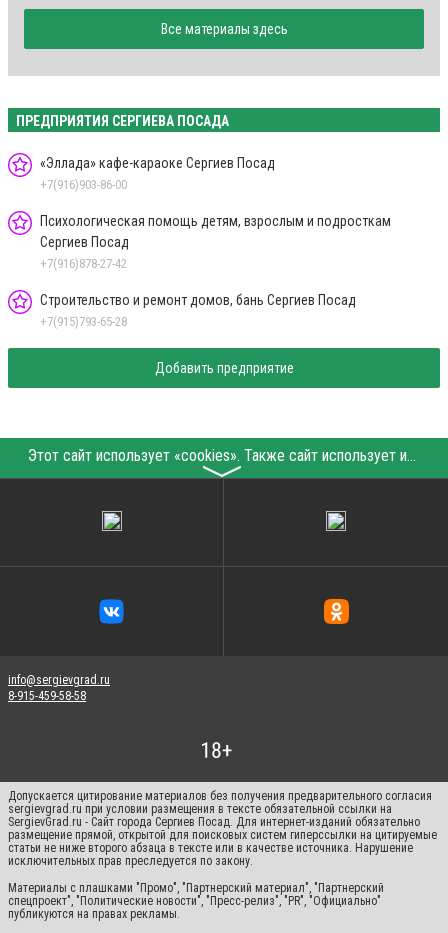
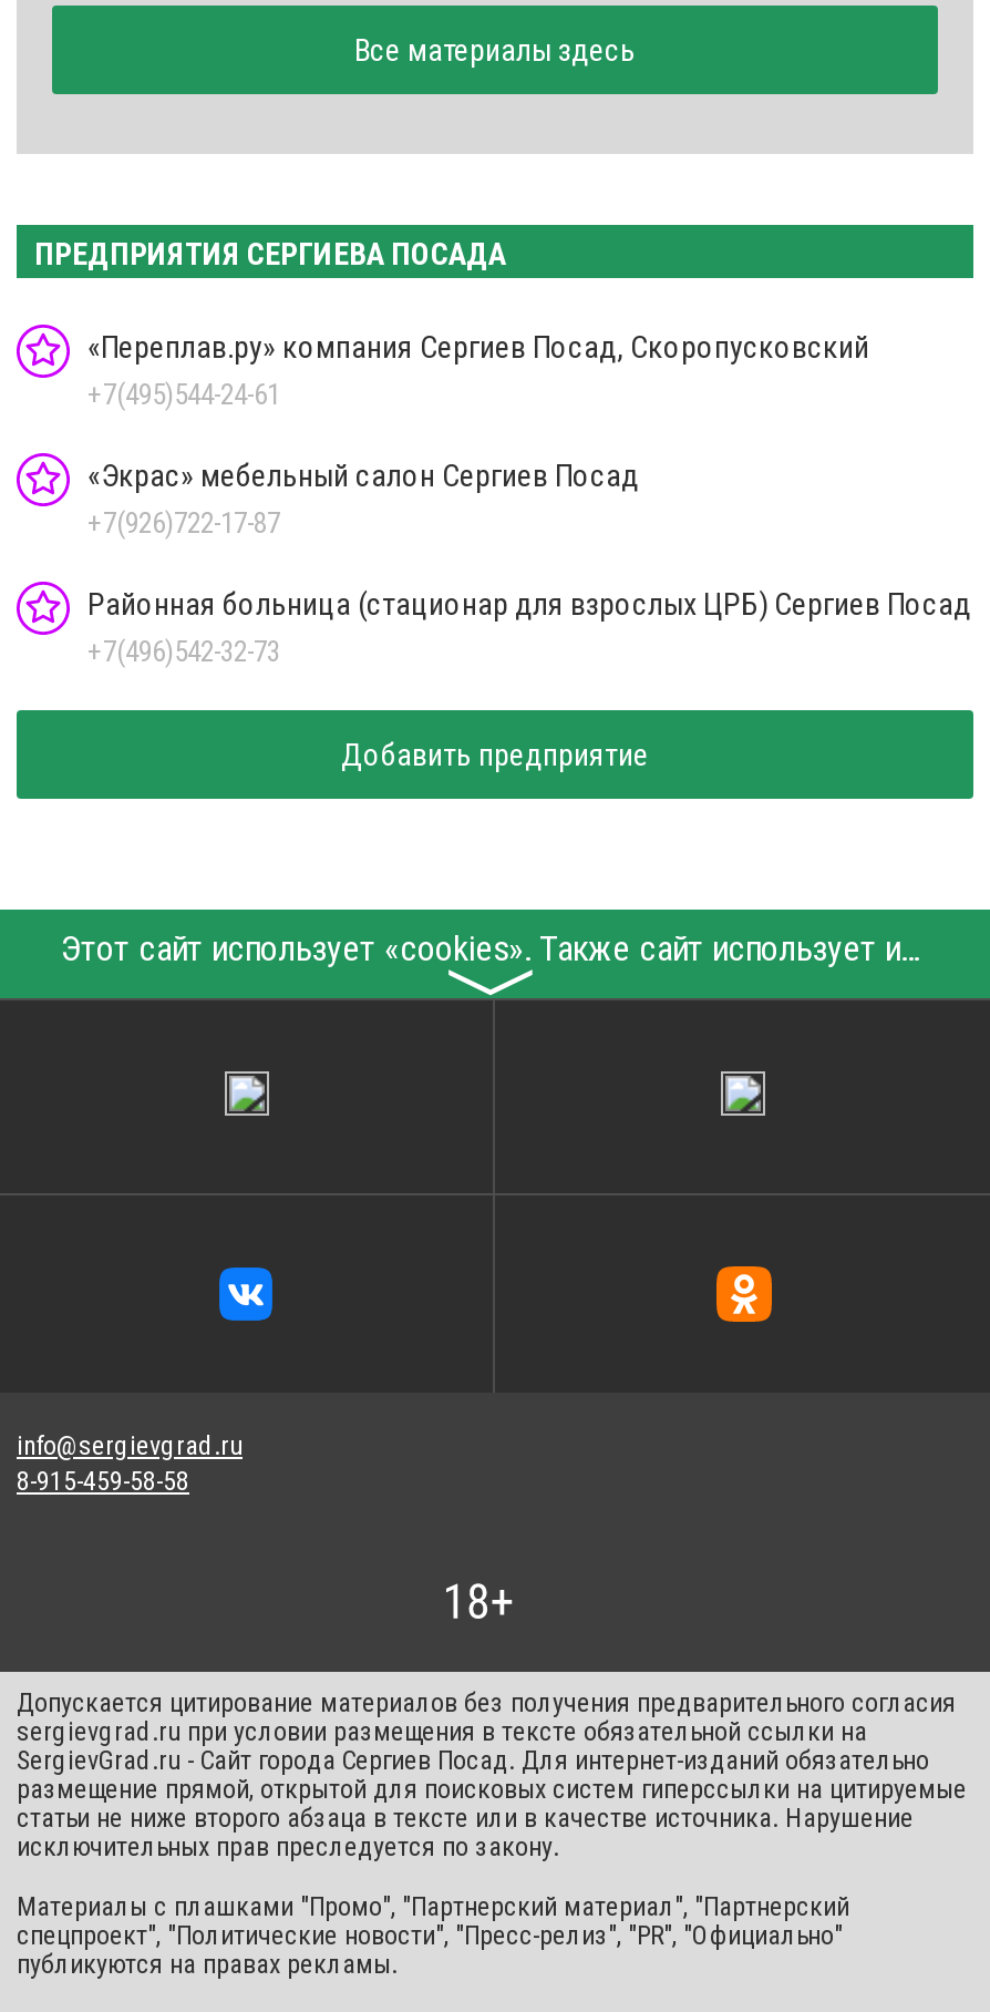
- «Эллада» кафе-караоке Сергиев Посад
- +7(916)903-86-00
+ «Переплав.ру» компания Сергиев Посад, Скоропусковский
+ +7(495)544-24-61

- Психологическая помощь детям, взрослым и подросткам
- Сергиев Посад
- +7(916)878-27-42
+ «Экрас» мебельный салон Сергиев Посад
+ +7(926)722-17-87

- Строительство и ремонт домов, бань Сергиев Посад
- +7(915)793-65-28
+ Районная больница (стационар для взрослых ЦРБ) Сергиев Посад
+ +7(496)542-32-73
